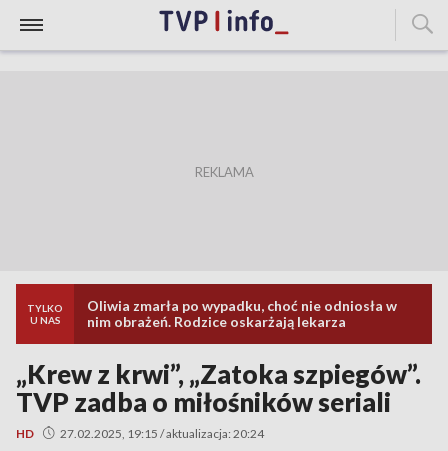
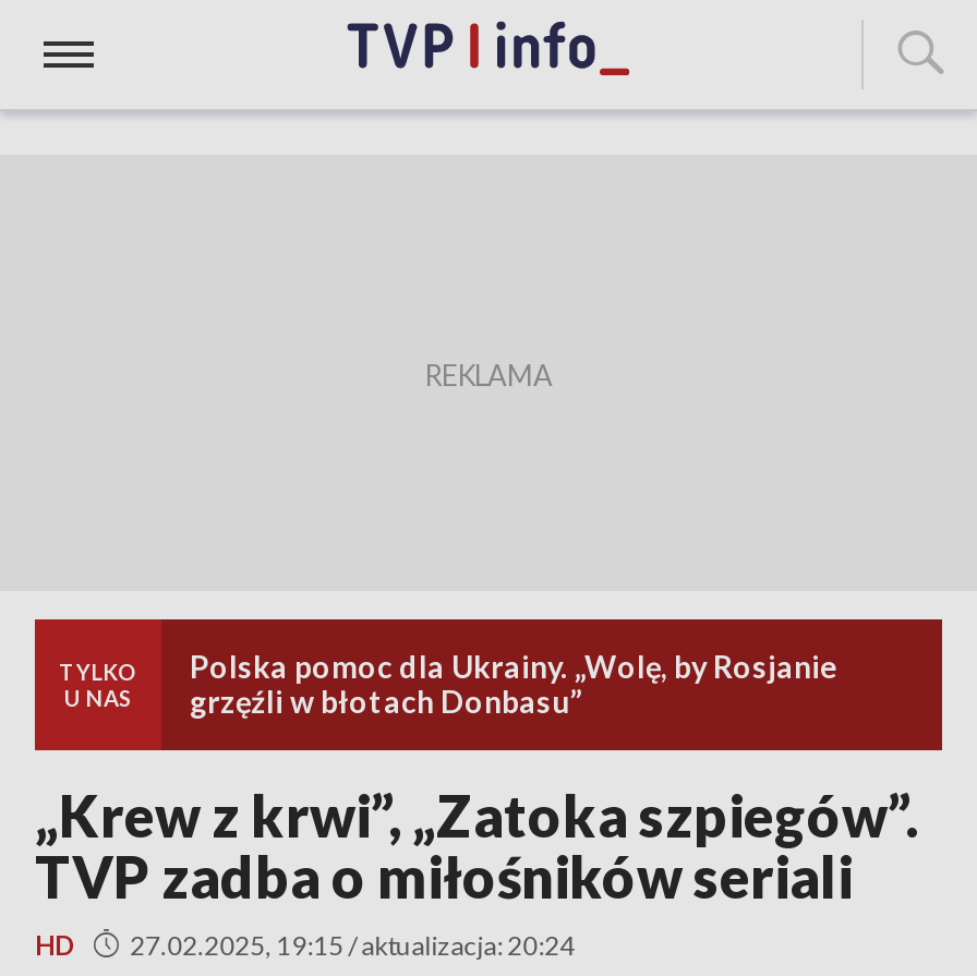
- Oliwia zmarła po wypadku, choć nie odniosła w
- nim obrażeń. Rodzice oskarżają lekarza
+ Polska pomoc dla Ukrainy. „Wolę, by Rosjanie
+ grzęźli w błotach Donbasu”
